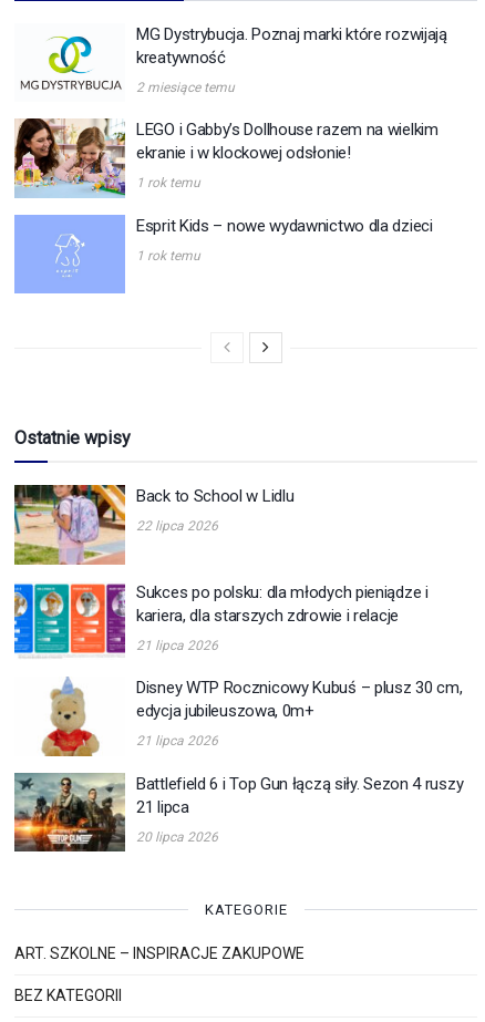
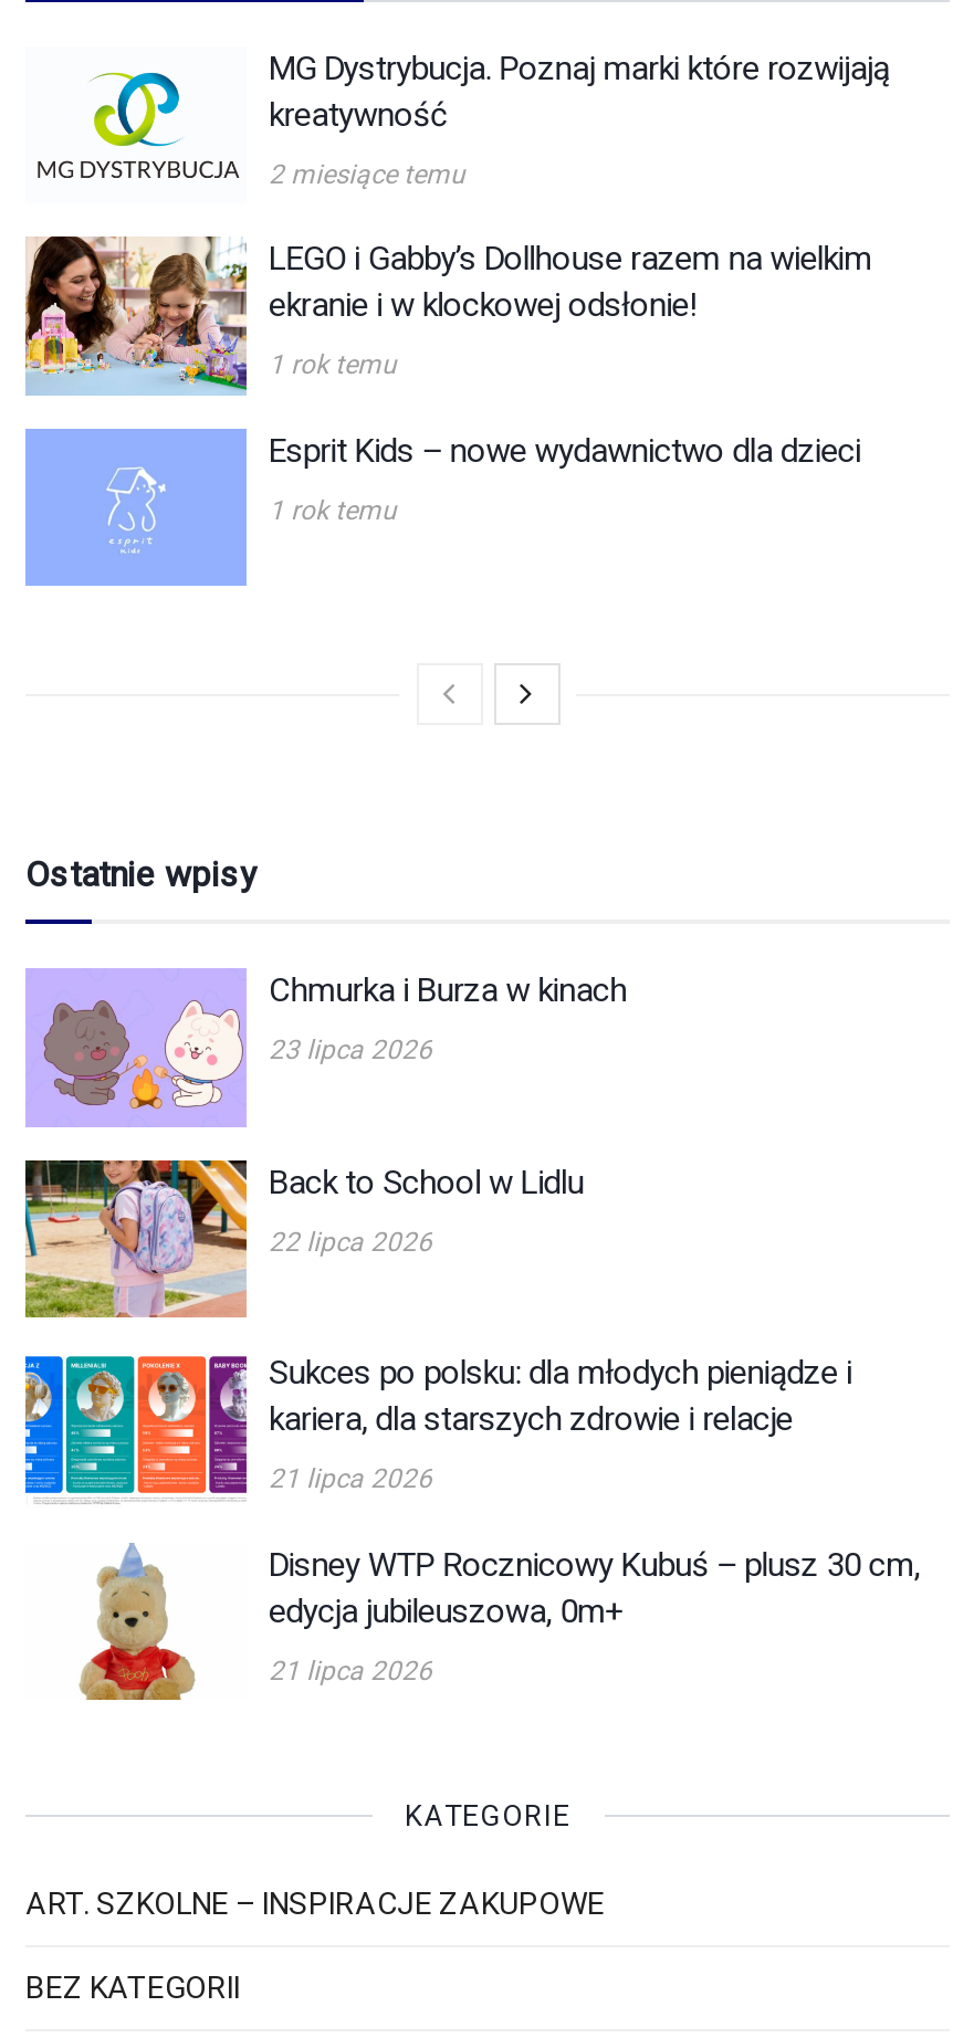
+ [image]
+ Chmurka i Burza w kinach
+ 23 lipca 2026

moved down: [image] | Back to School w Lidlu | 22 lipca 2026 | ... | edycja jubileuszowa, 0m+ | 21 lipca 2026

- [image]
- Battlefield 6 i Top Gun łączą siły. Sezon 4 ruszy
- 21 lipca
- 20 lipca 2026
